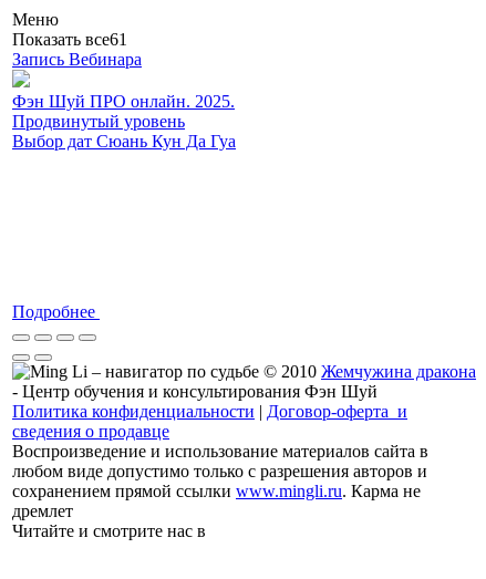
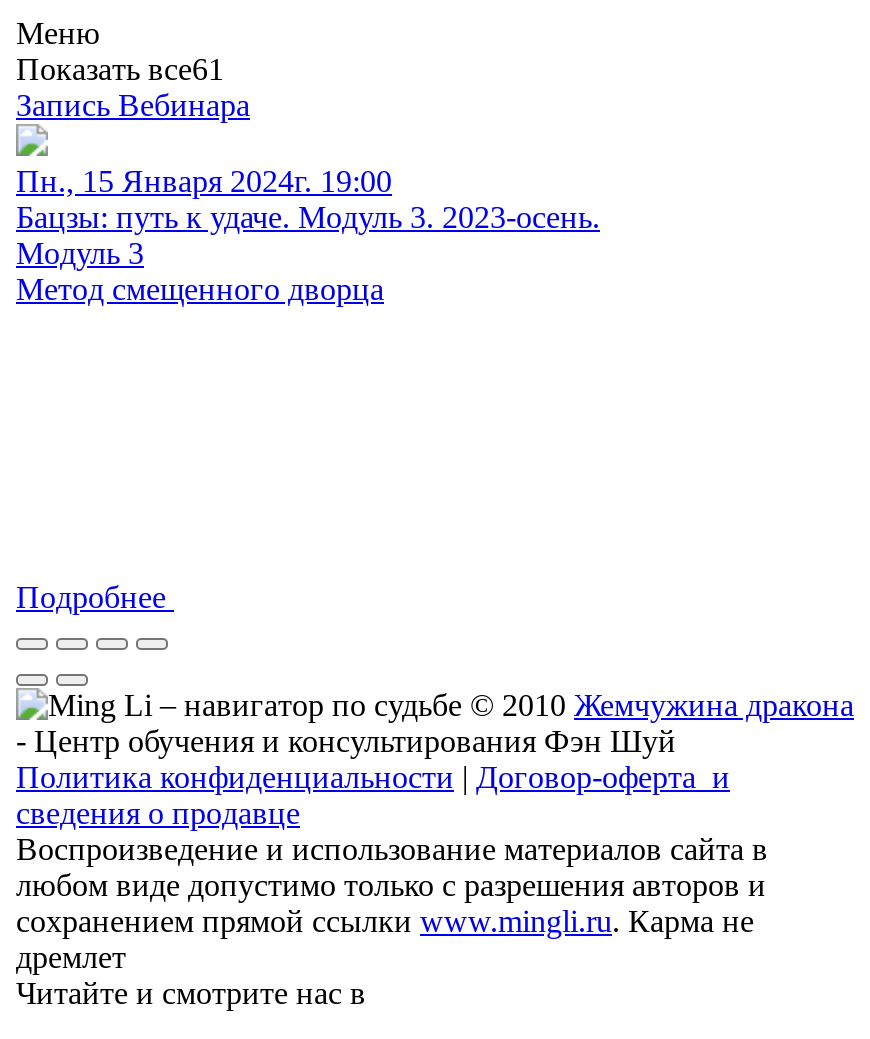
- Фэн Шуй ПРО онлайн. 2025.
- Продвинутый уровень
- Выбор дат Сюань Кун Да Гуа
+ Пн., 15 Января 2024г. 19:00
+ Бацзы: путь к удаче. Модуль 3. 2023-осень.
+ Модуль 3
+ Метод смещенного дворца
